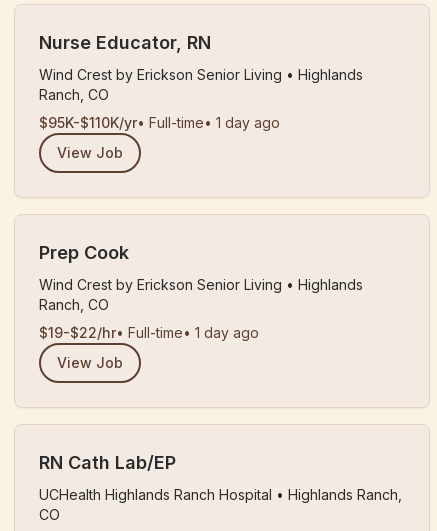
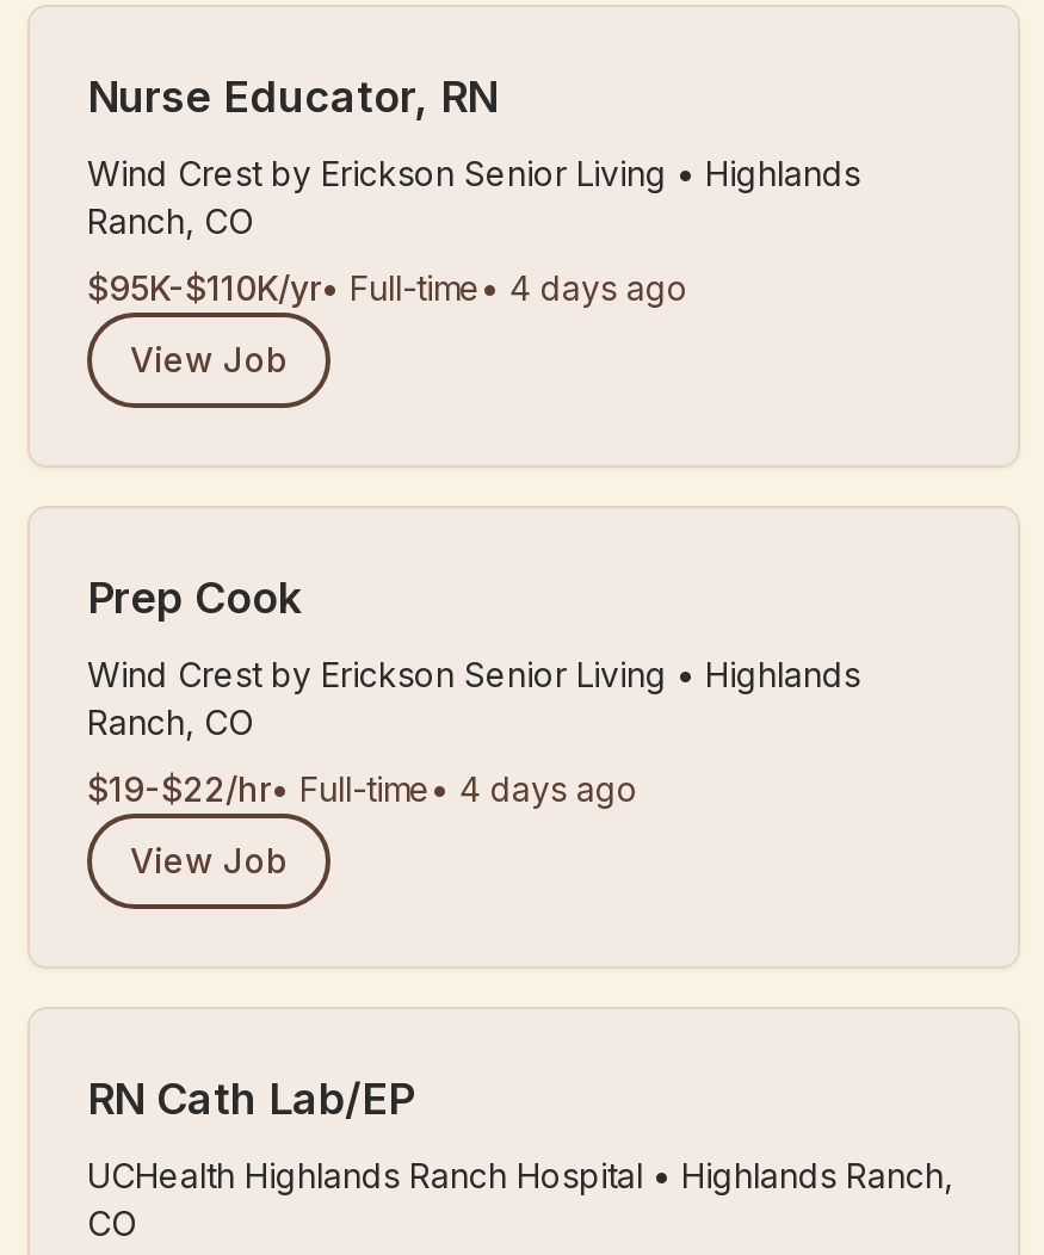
- $95K-$110K/yr• Full-time • 1 day ago
+ $95K-$110K/yr• Full-time • 4 days ago

- $19-$22/hr• Full-time • 1 day ago
+ $19-$22/hr• Full-time • 4 days ago
